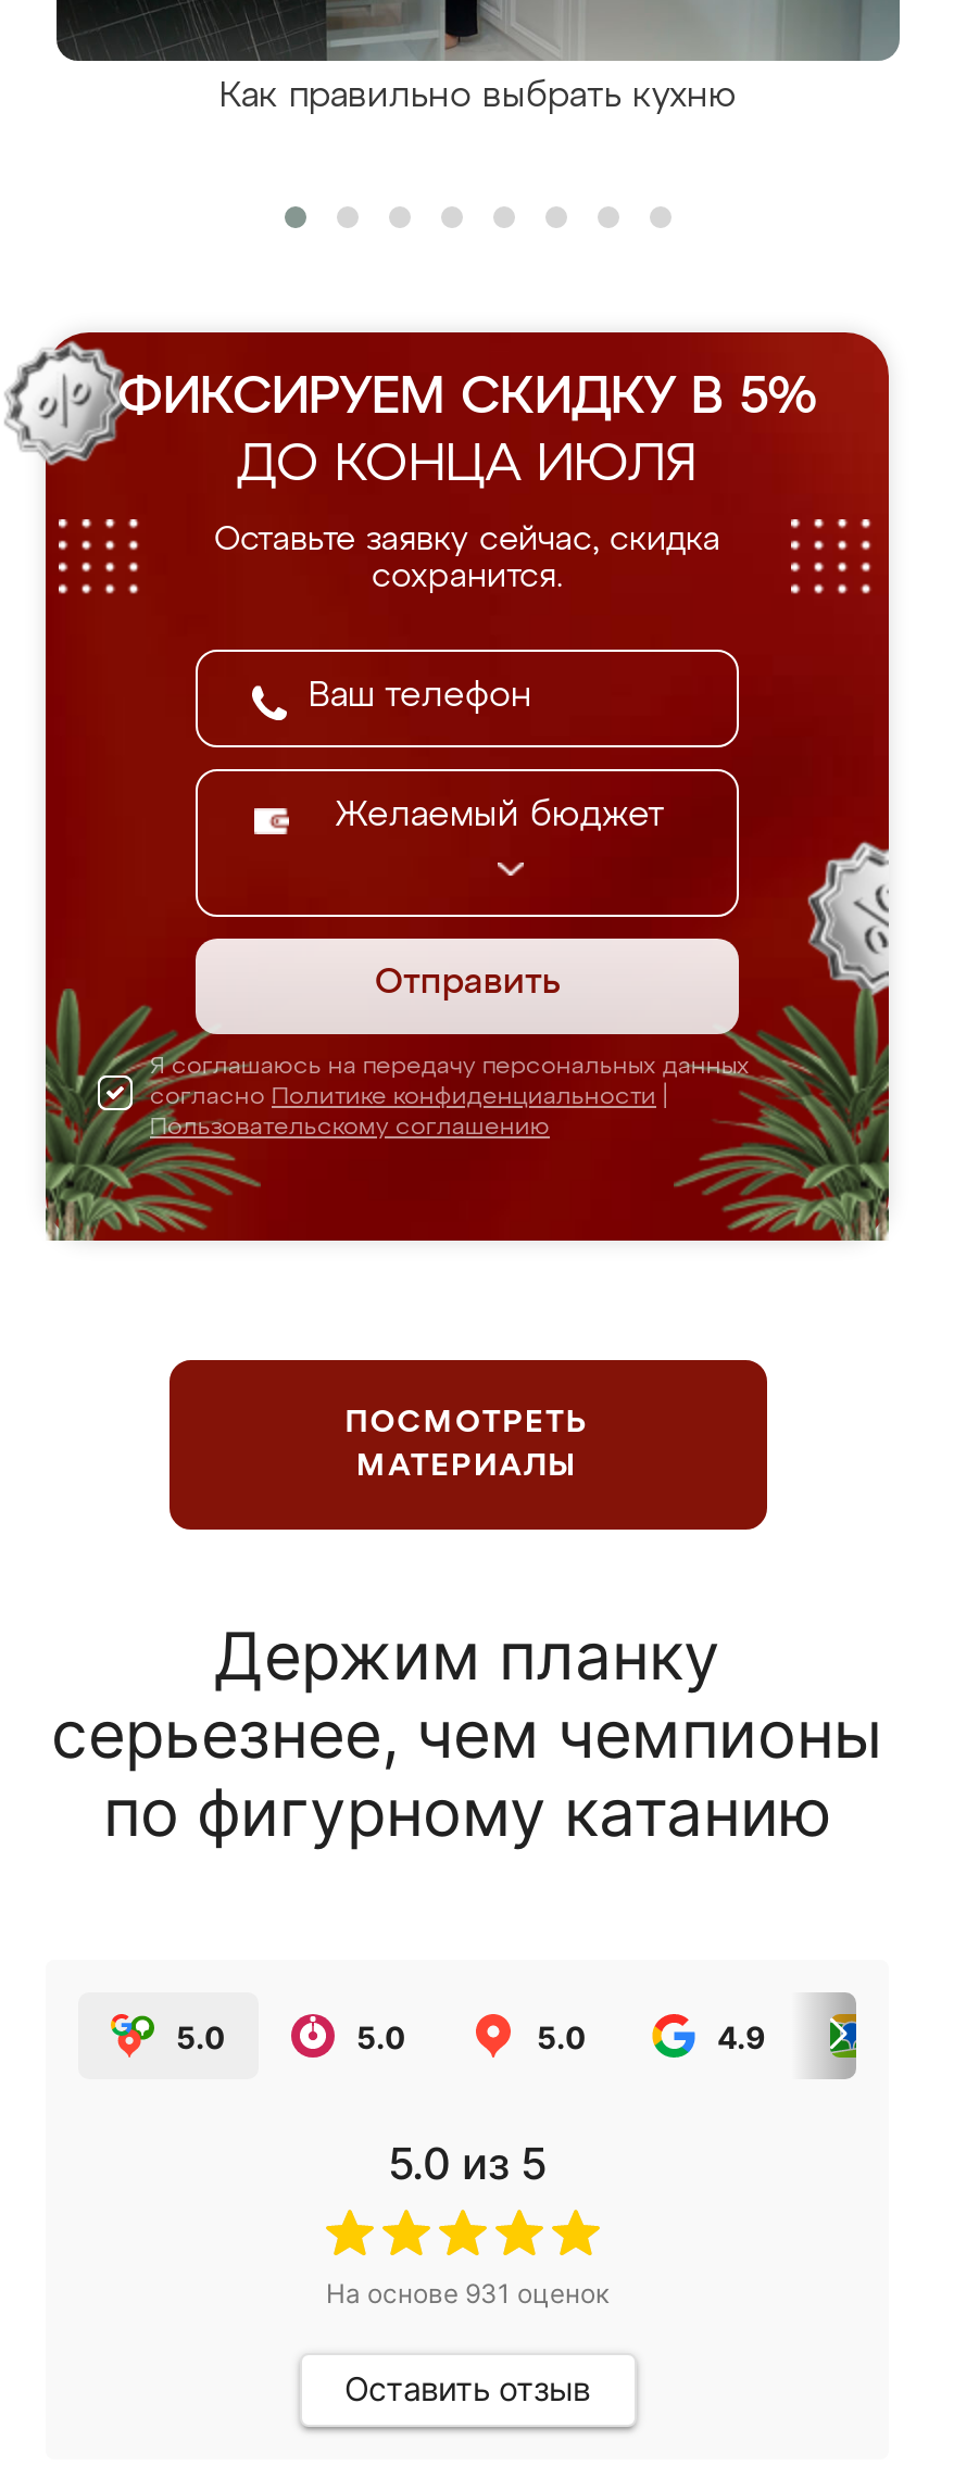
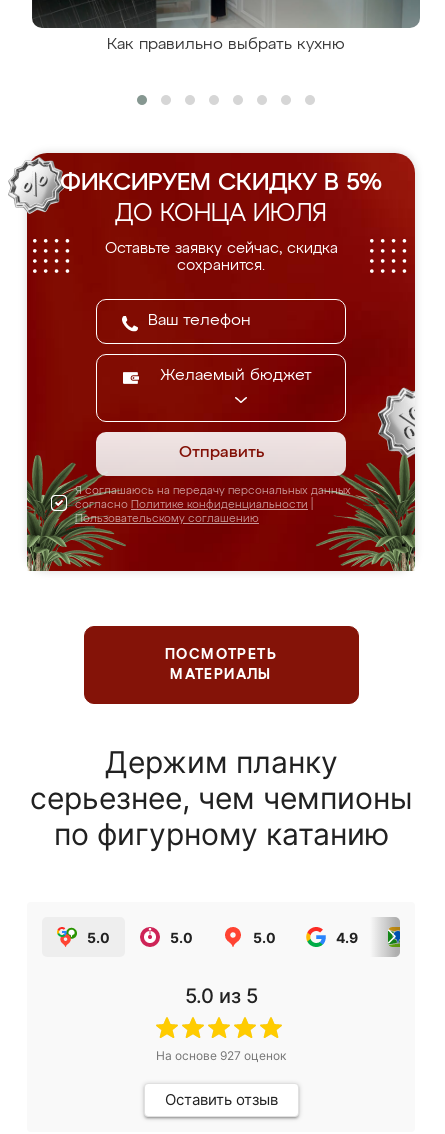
- На основе 931 оценок
+ На основе 927 оценок
